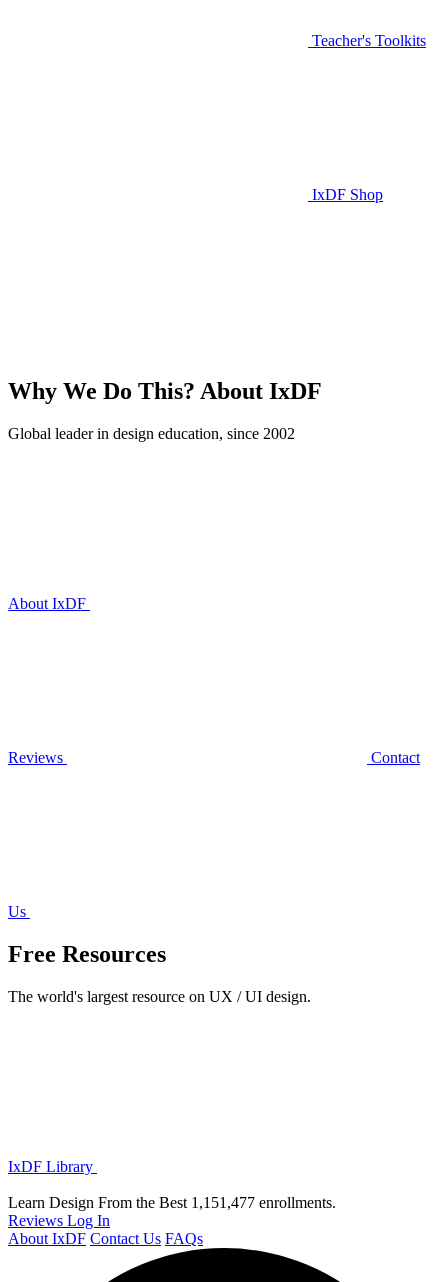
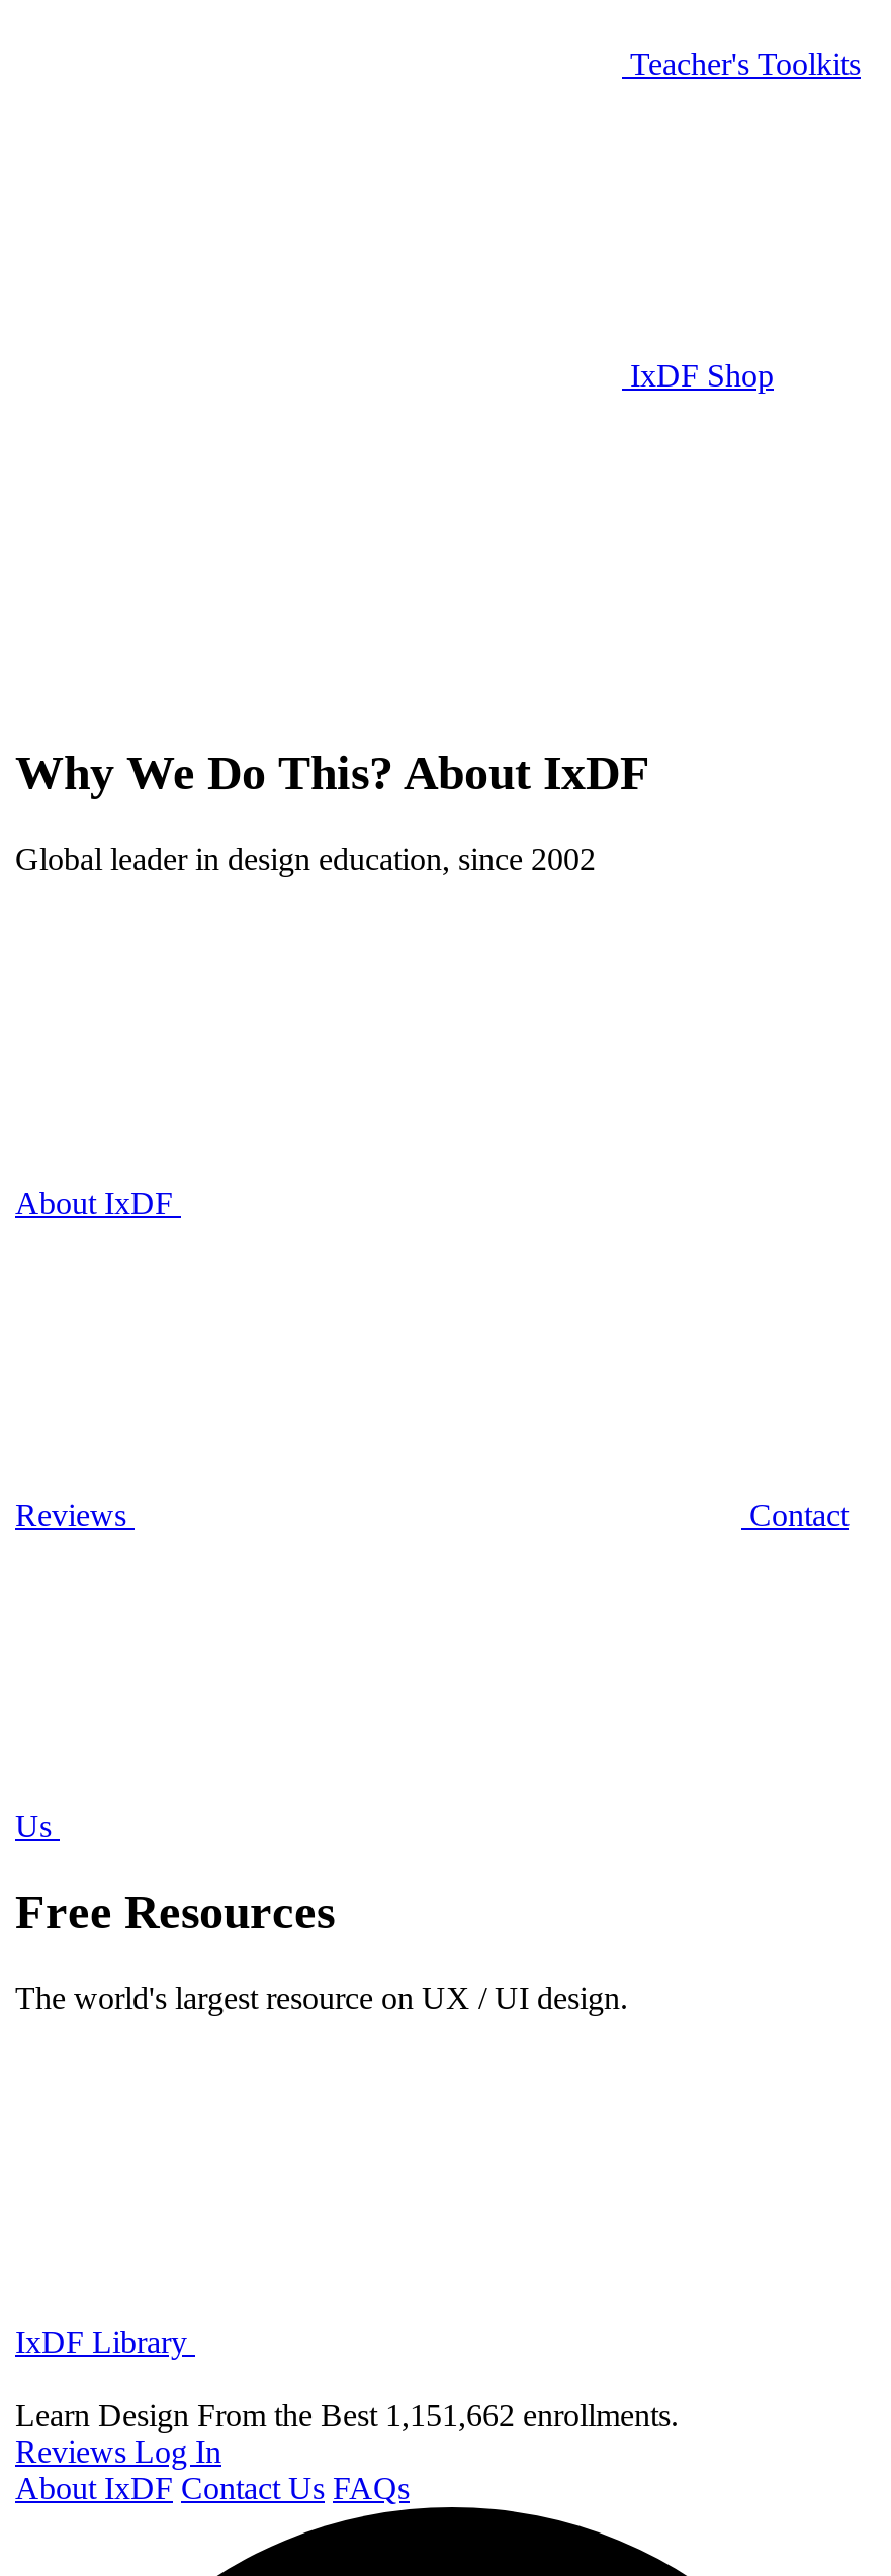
- Learn Design From the Best 1,151,477 enrollments.
+ Learn Design From the Best 1,151,662 enrollments.
